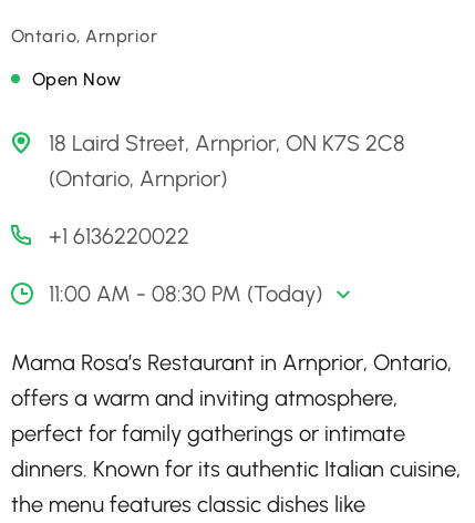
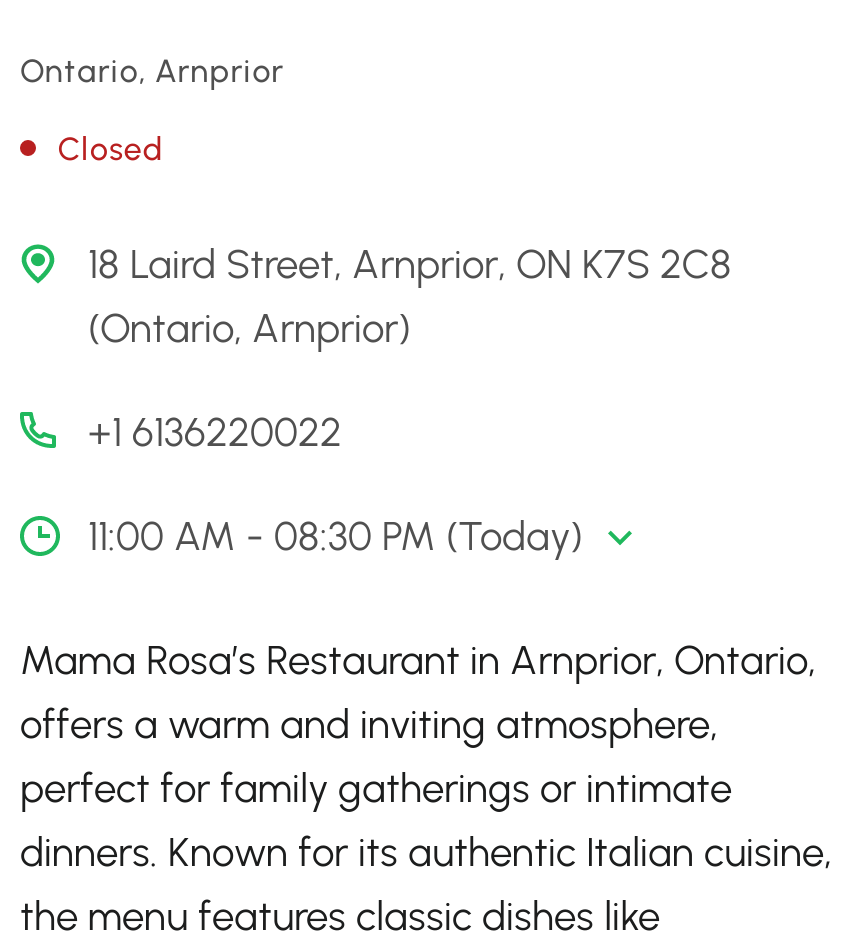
- Open Now
+ Closed
